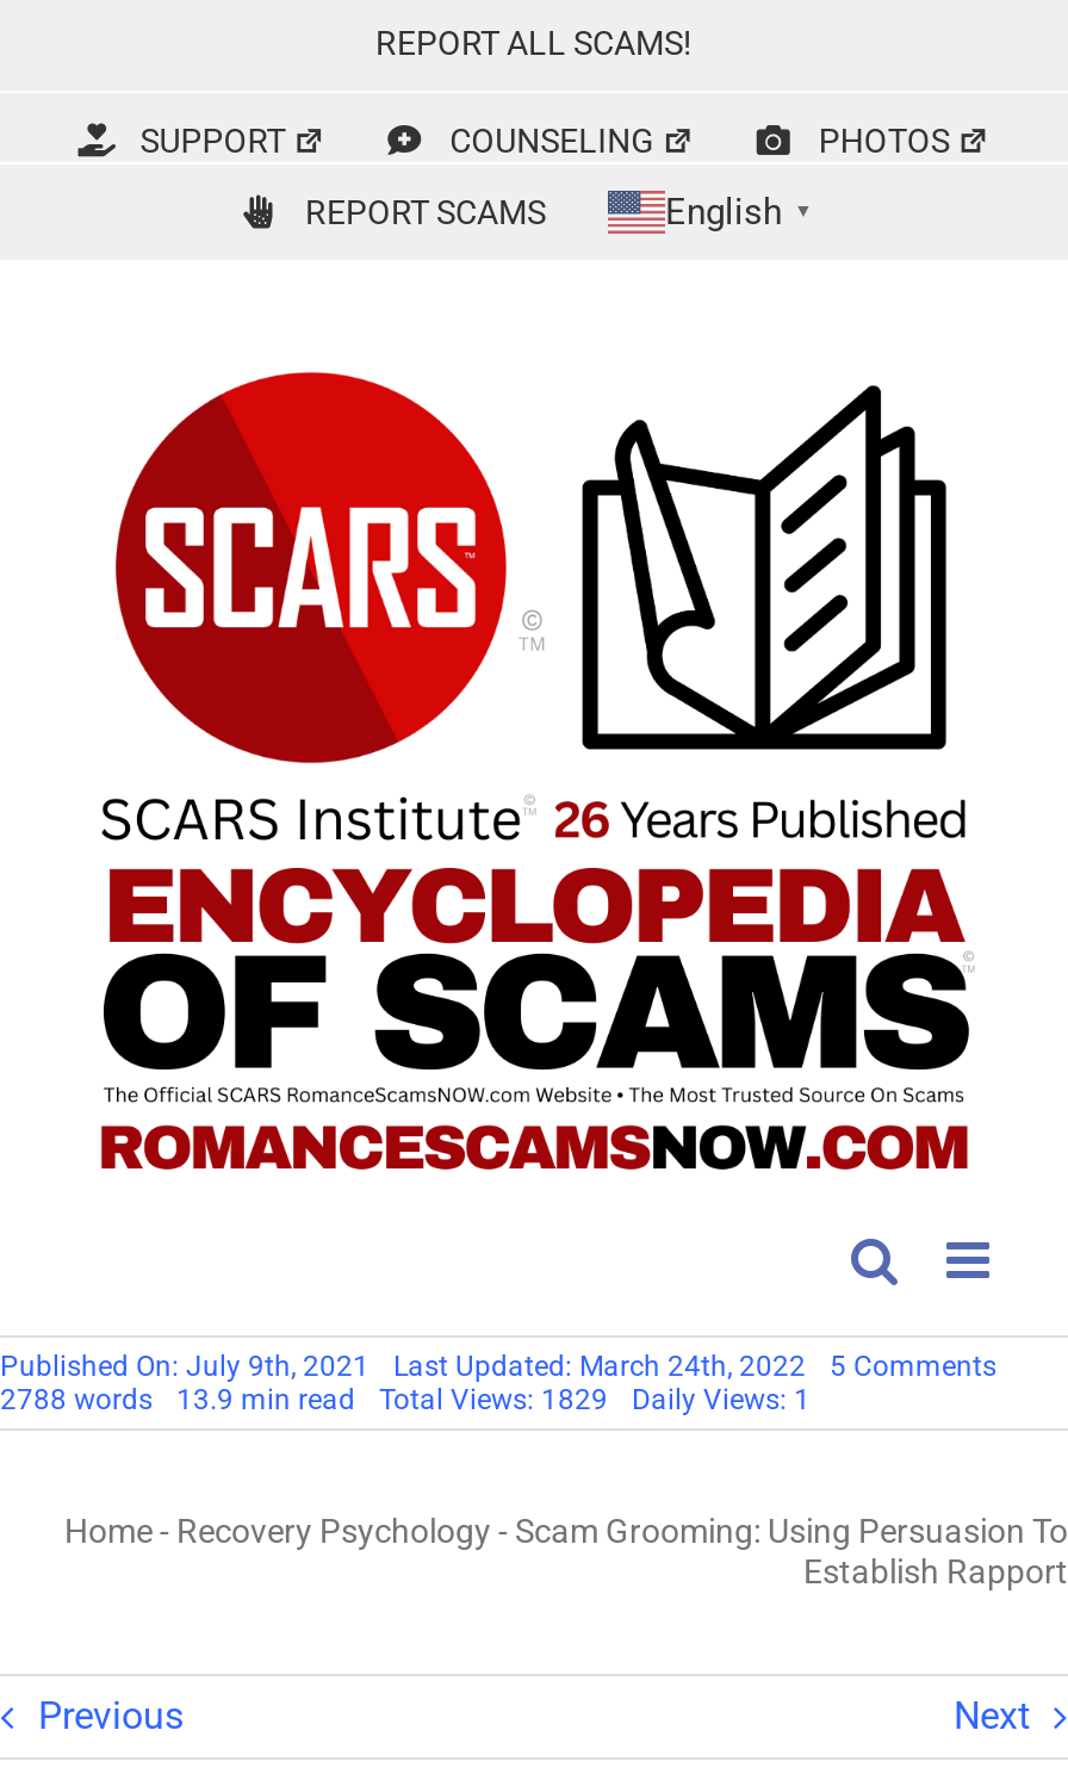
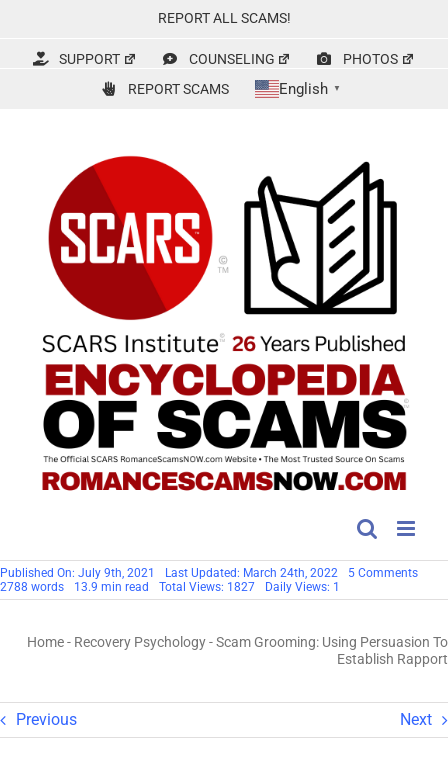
- 2788 words 13.9 min read Total Views: 1829 Daily Views: 1
+ 2788 words 13.9 min read Total Views: 1827 Daily Views: 1
